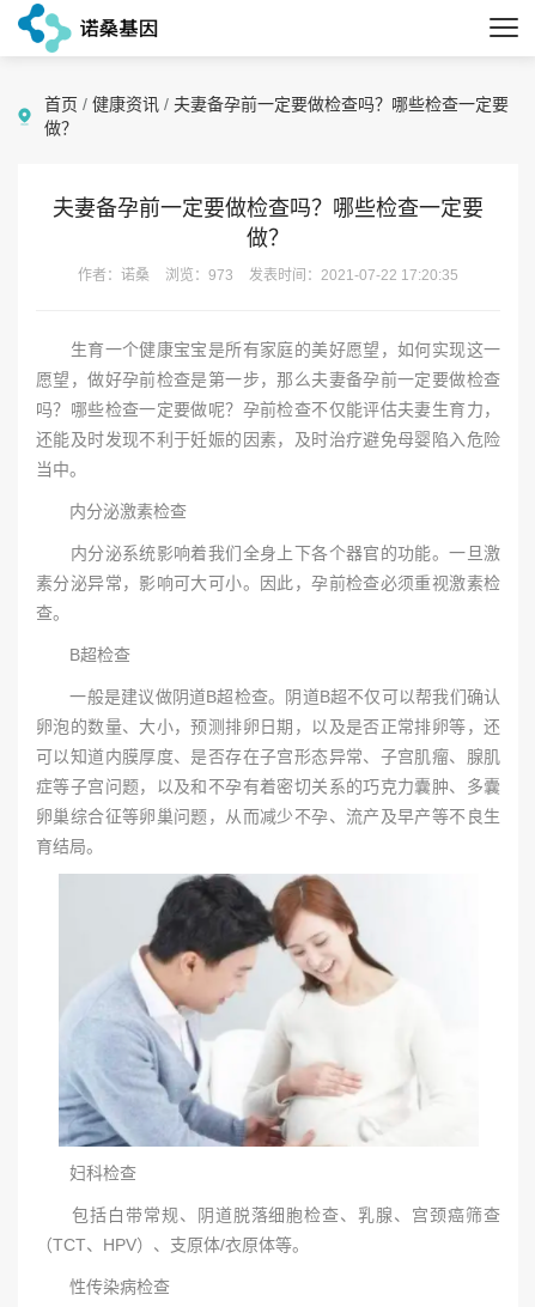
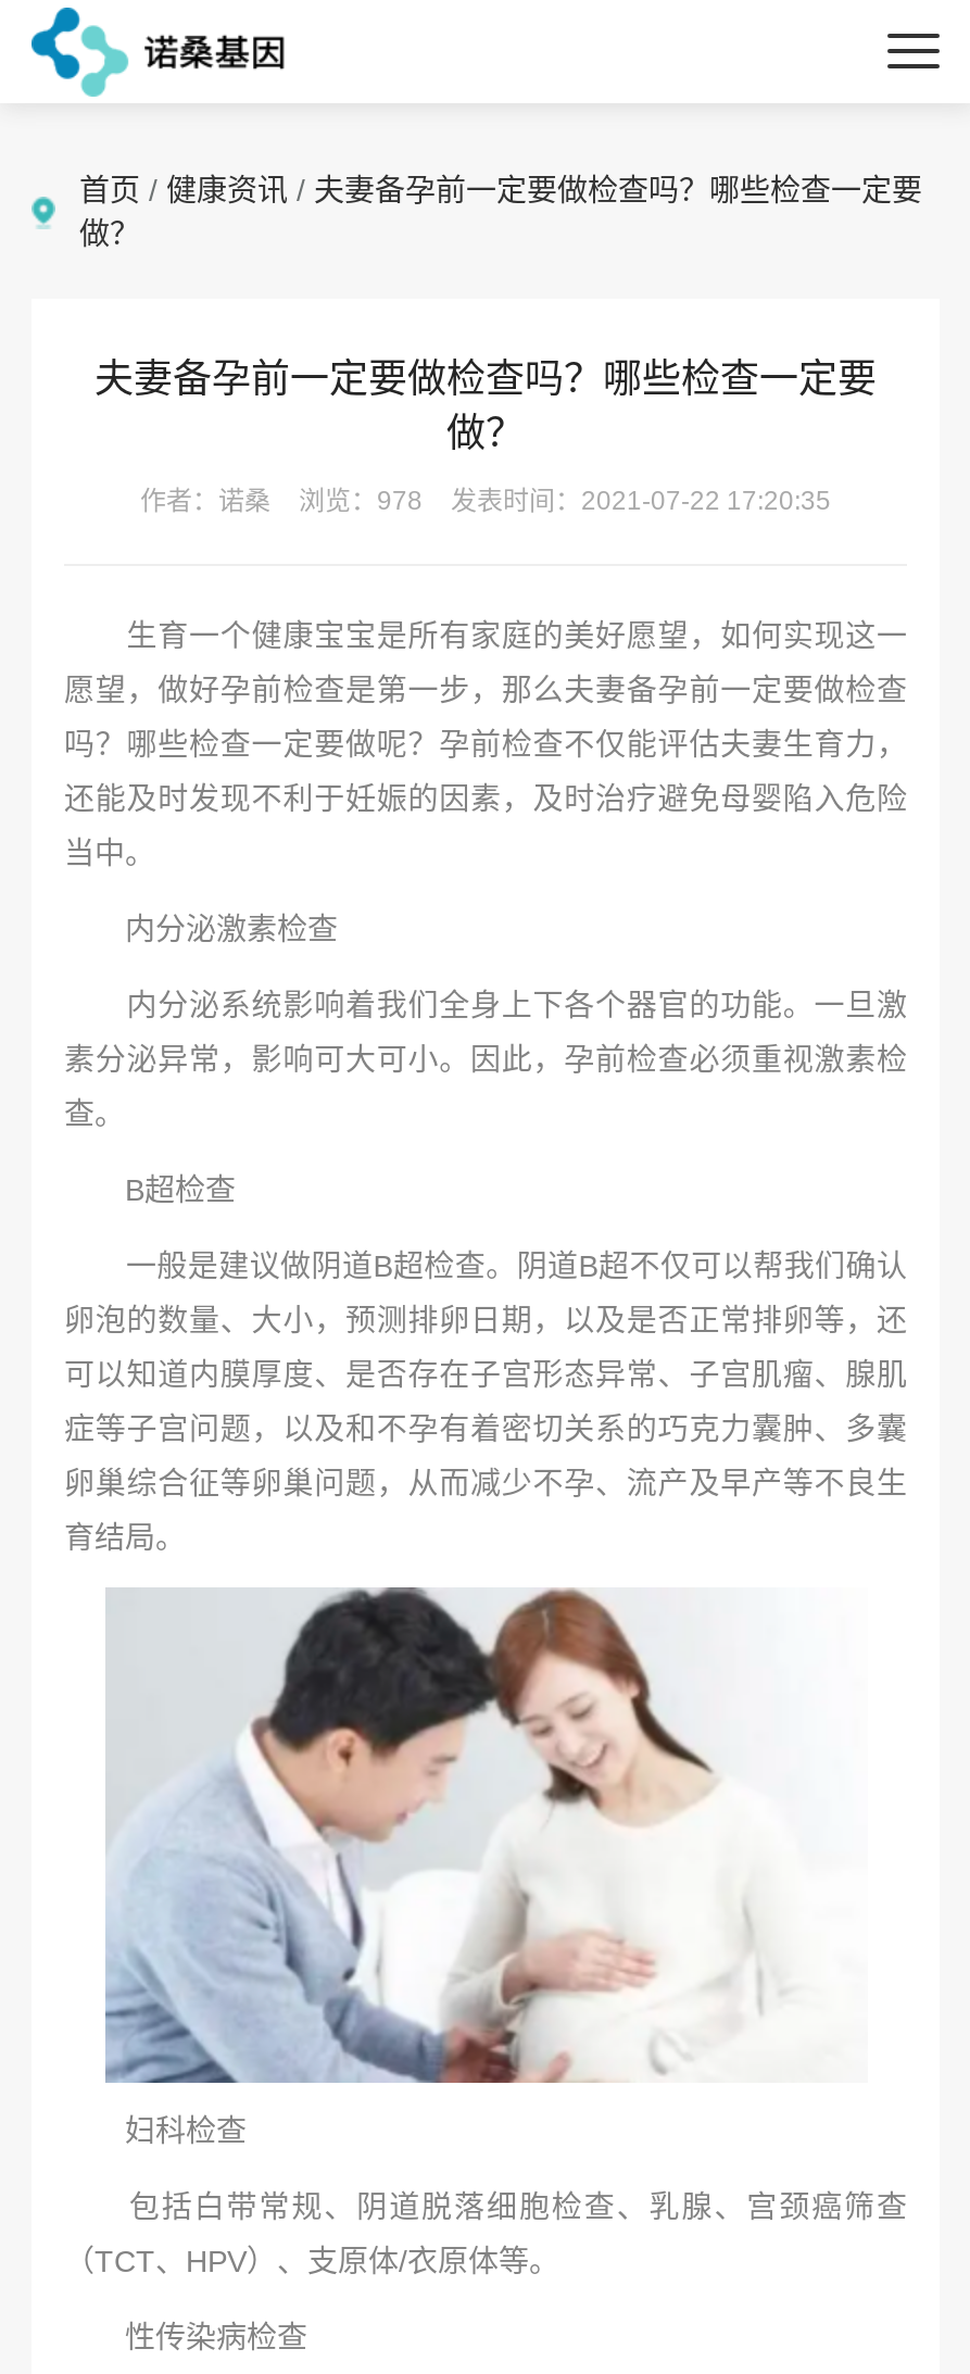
- 作者：诺桑 浏览：973 发表时间：2021-07-22 17:20:35
+ 作者：诺桑 浏览：978 发表时间：2021-07-22 17:20:35
